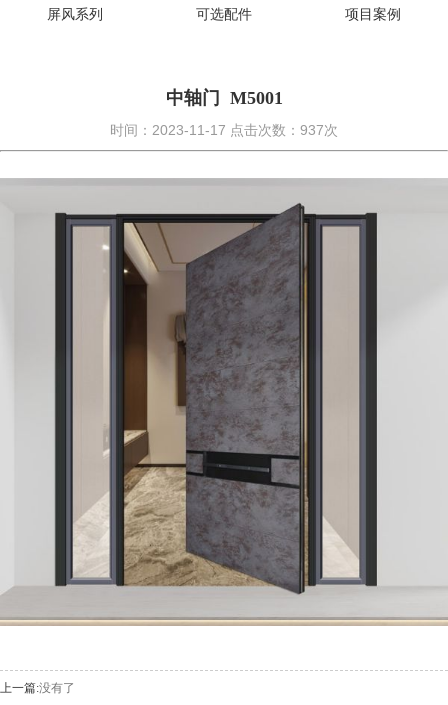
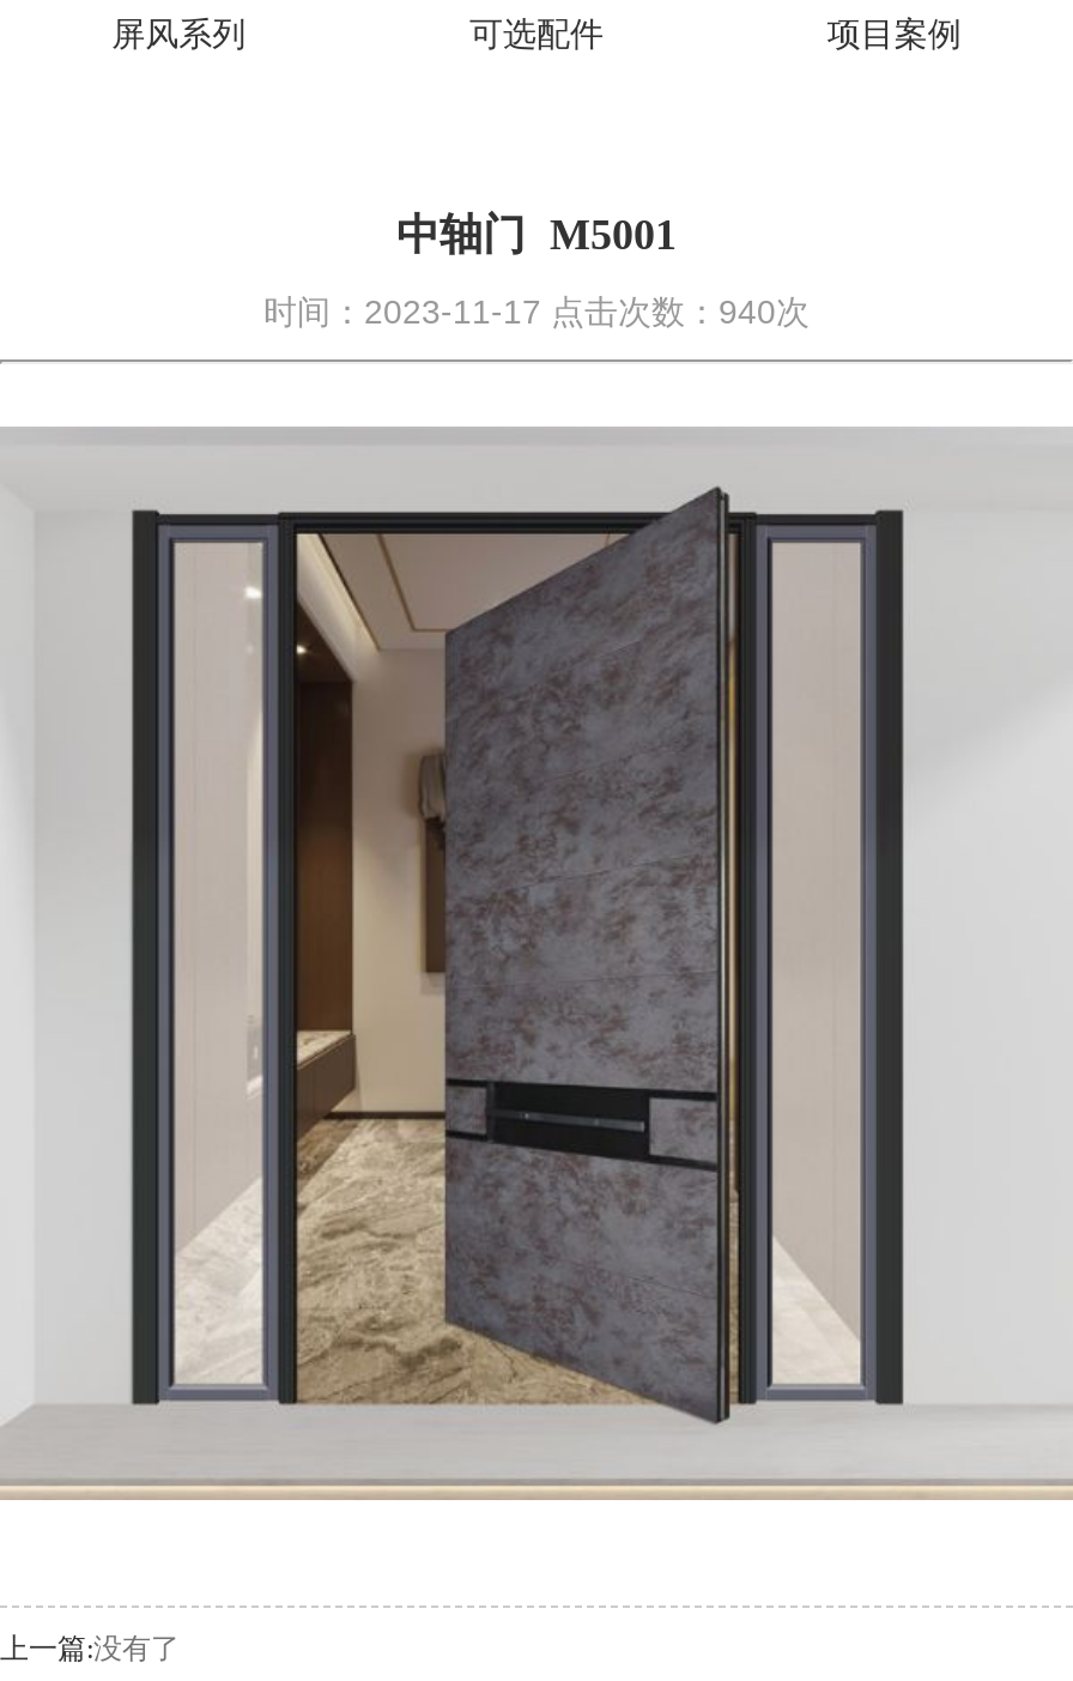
- 时间：2023-11-17 点击次数：937次
+ 时间：2023-11-17 点击次数：940次
